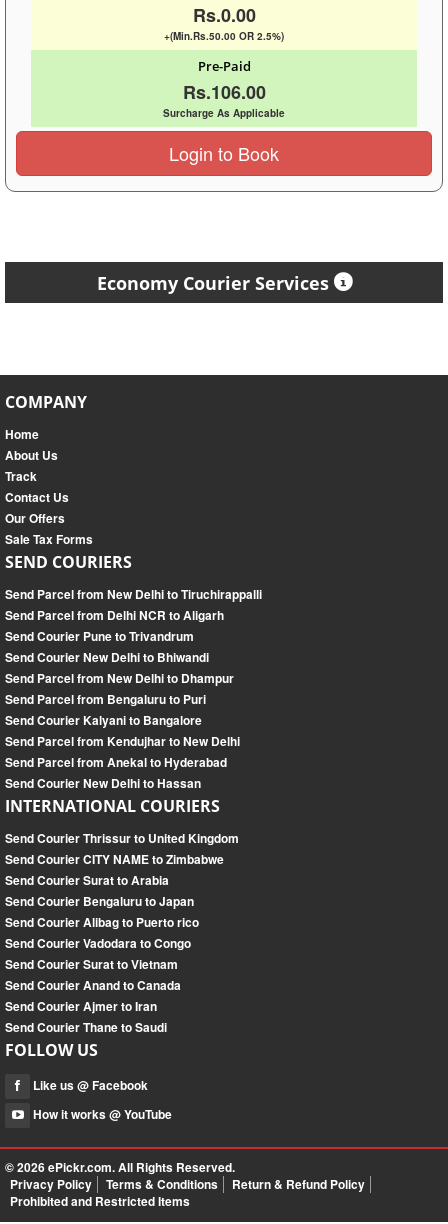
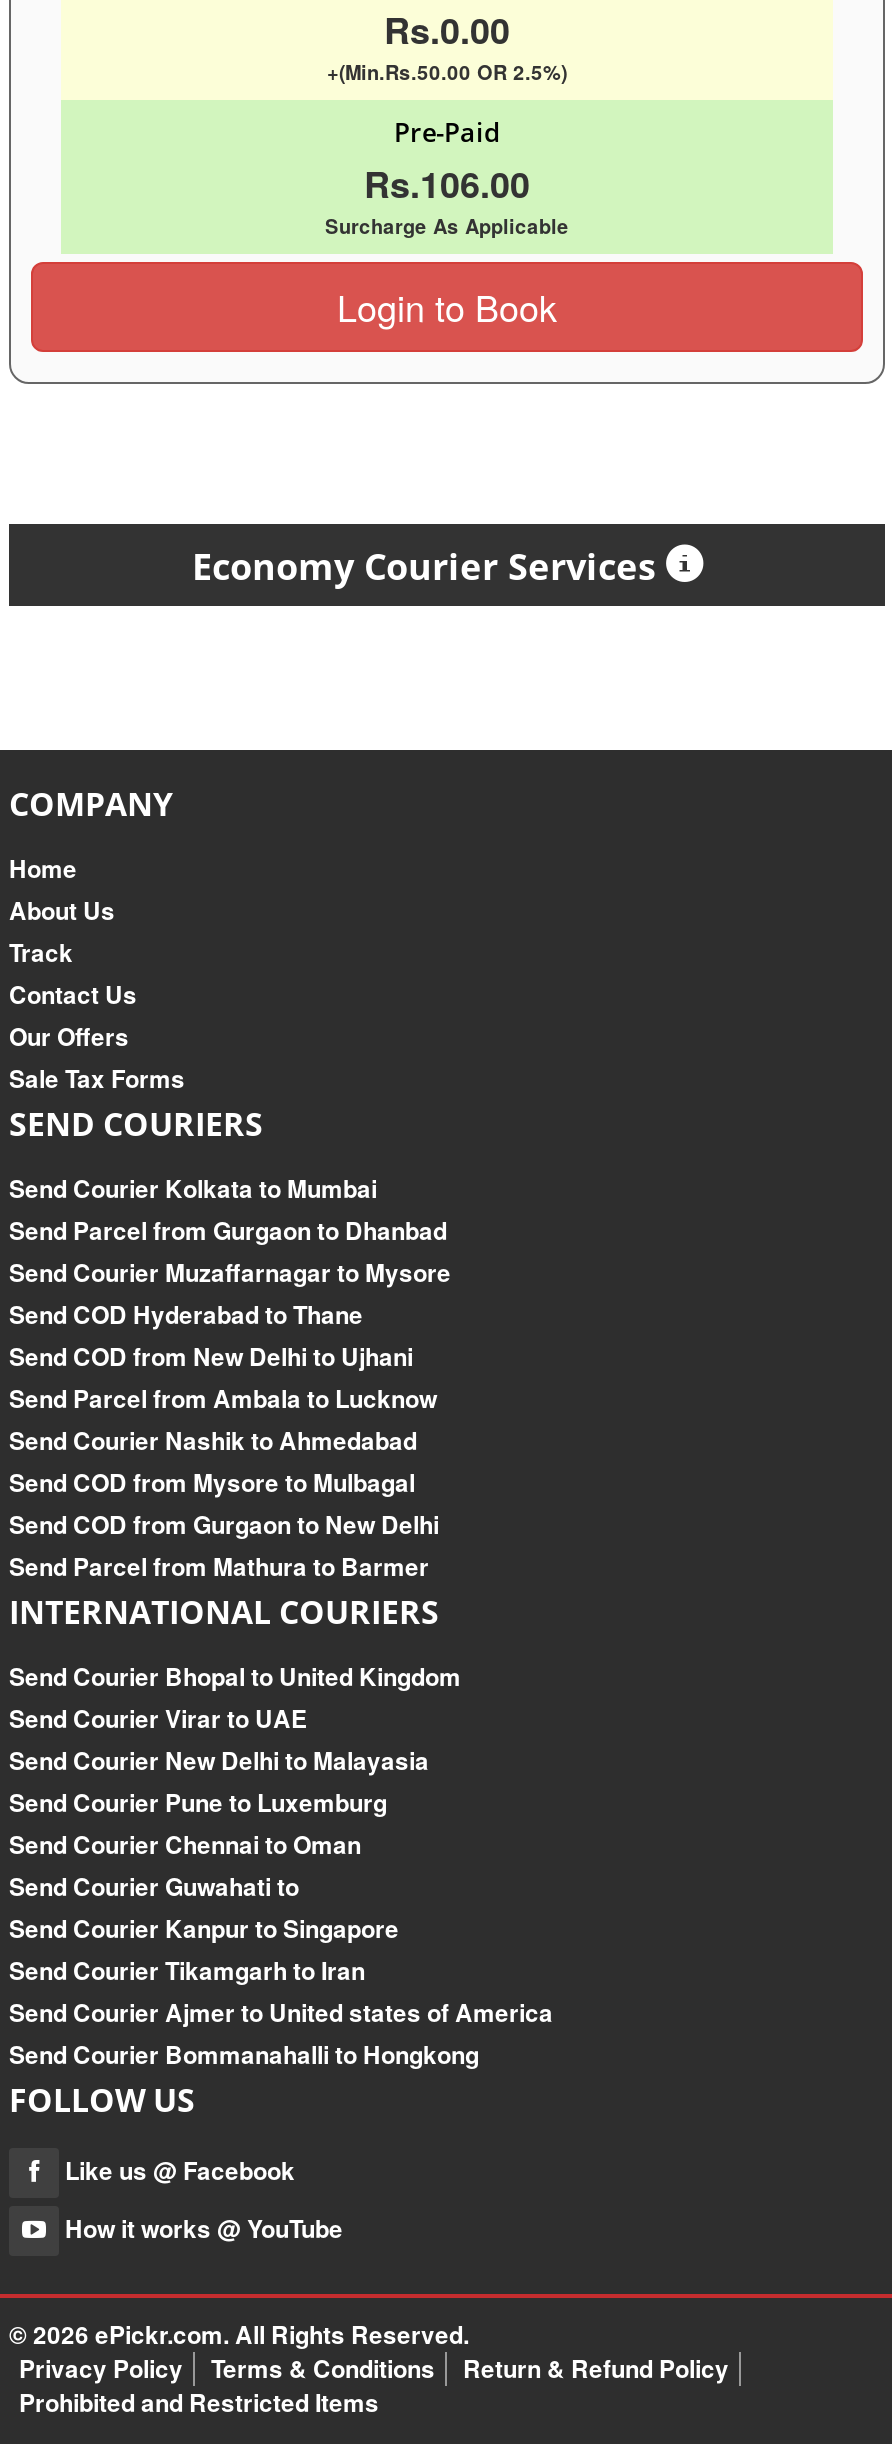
- Send Parcel from New Delhi to Tiruchirappalli
- Send Parcel from Delhi NCR to Aligarh
- Send Courier Pune to Trivandrum
- Send Courier New Delhi to Bhiwandi
- Send Parcel from New Delhi to Dhampur
- Send Parcel from Bengaluru to Puri
- Send Courier Kalyani to Bangalore
- Send Parcel from Kendujhar to New Delhi
- Send Parcel from Anekal to Hyderabad
- Send Courier New Delhi to Hassan
+ Send Courier Kolkata to Mumbai
+ Send Parcel from Gurgaon to Dhanbad
+ Send Courier Muzaffarnagar to Mysore
+ Send COD Hyderabad to Thane
+ Send COD from New Delhi to Ujhani
+ Send Parcel from Ambala to Lucknow
+ Send Courier Nashik to Ahmedabad
+ Send COD from Mysore to Mulbagal
+ Send COD from Gurgaon to New Delhi
+ Send Parcel from Mathura to Barmer

- Send Courier Thrissur to United Kingdom
- Send Courier CITY NAME to Zimbabwe
- Send Courier Surat to Arabia
- Send Courier Bengaluru to Japan
- Send Courier Alibag to Puerto rico
- Send Courier Vadodara to Congo
- Send Courier Surat to Vietnam
- Send Courier Anand to Canada
- Send Courier Ajmer to Iran
- Send Courier Thane to Saudi
+ Send Courier Bhopal to United Kingdom
+ Send Courier Virar to UAE
+ Send Courier New Delhi to Malayasia
+ Send Courier Pune to Luxemburg
+ Send Courier Chennai to Oman
+ Send Courier Guwahati to
+ Send Courier Kanpur to Singapore
+ Send Courier Tikamgarh to Iran
+ Send Courier Ajmer to United states of America
+ Send Courier Bommanahalli to Hongkong
